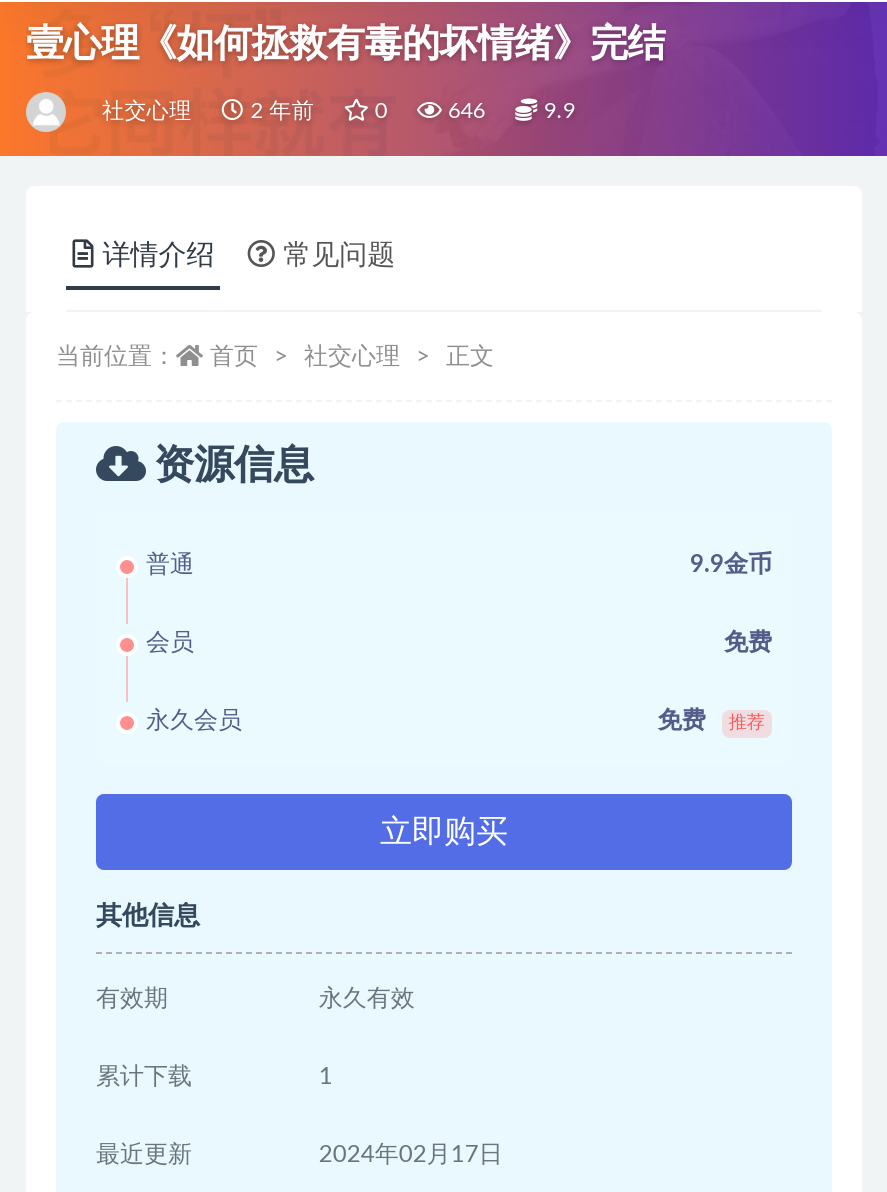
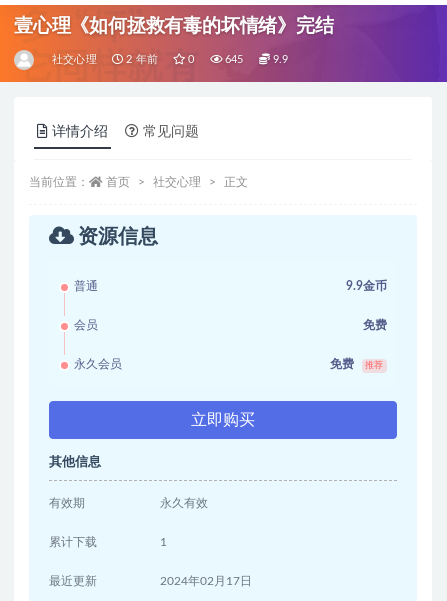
- 646
+ 645
